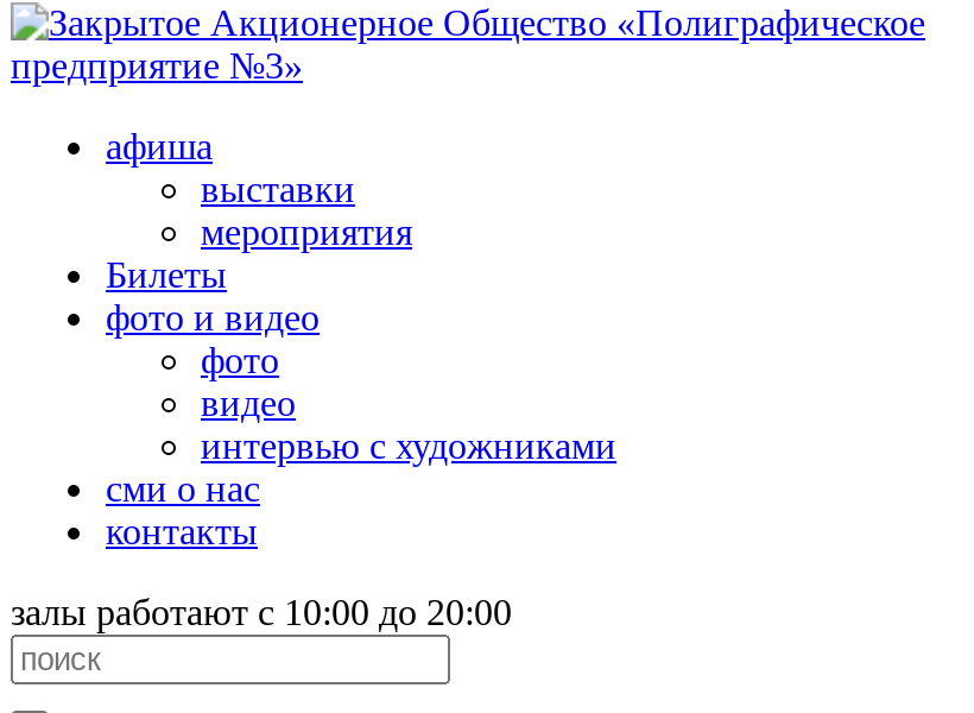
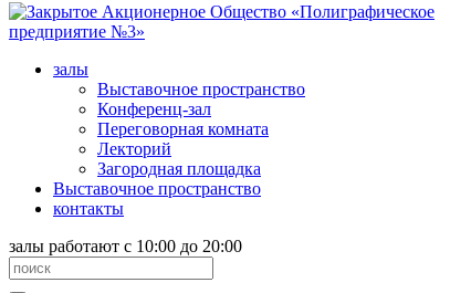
- афиша
- выставки
- мероприятия
- Билеты
- фото и видео
- фото
- видео
- интервью с художниками
- сми о нас
+ залы
+ Выставочное пространство
+ Конференц-зал
+ Переговорная комната
+ Лекторий
+ Загородная площадка
+ Выставочное пространство
